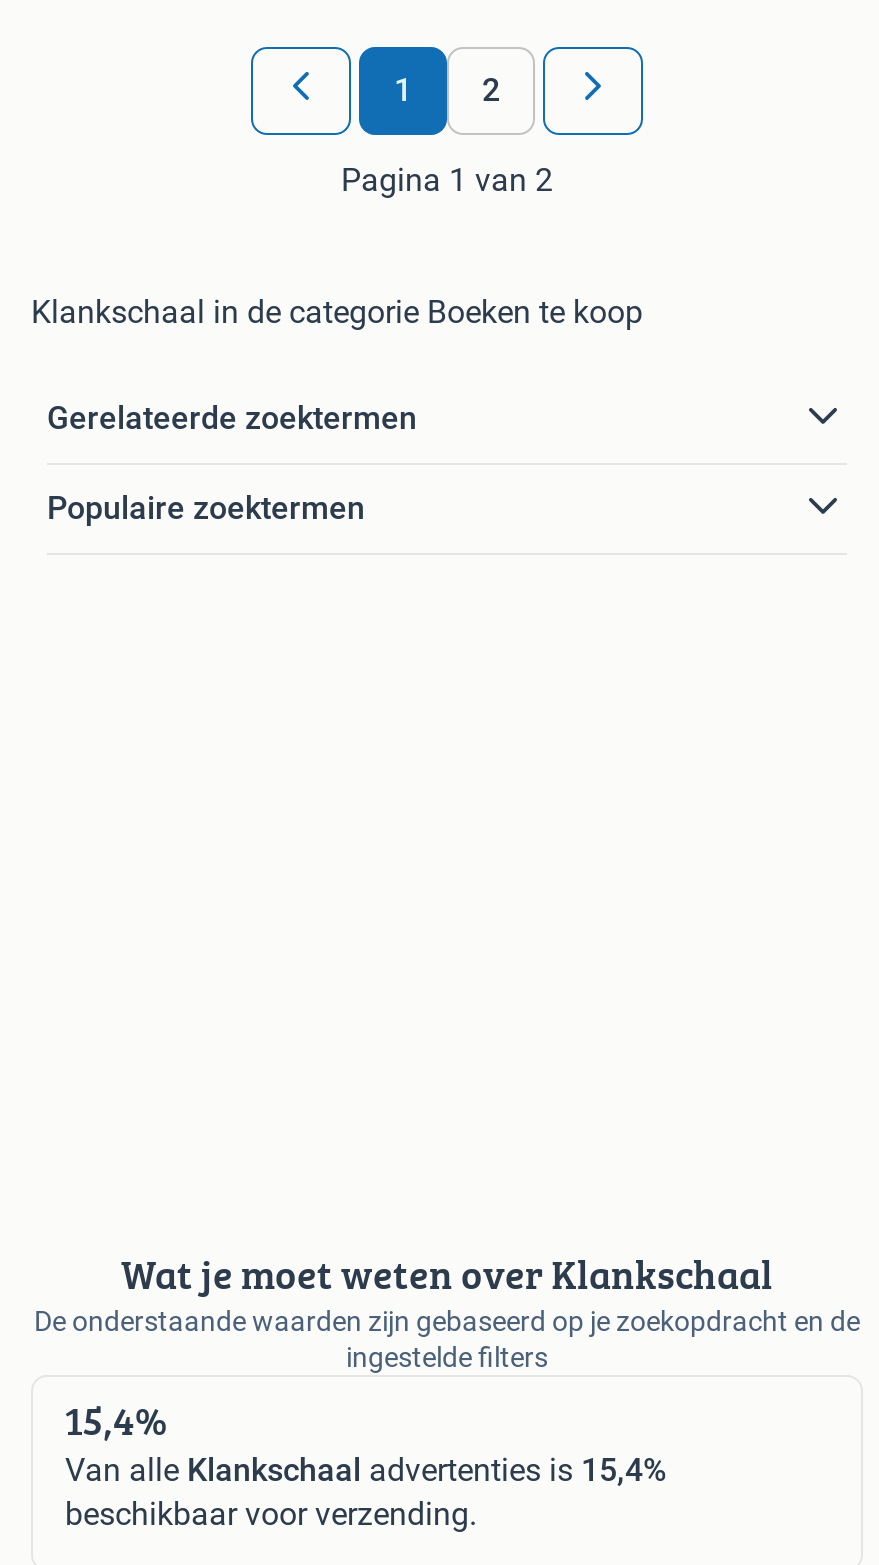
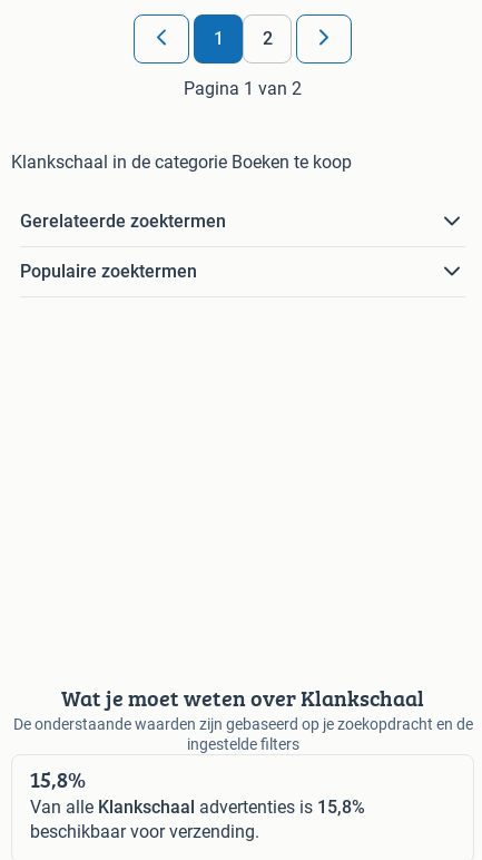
- 15,4%
+ 15,8%

- Van alle Klankschaal advertenties is 15,4%
+ Van alle Klankschaal advertenties is 15,8%
